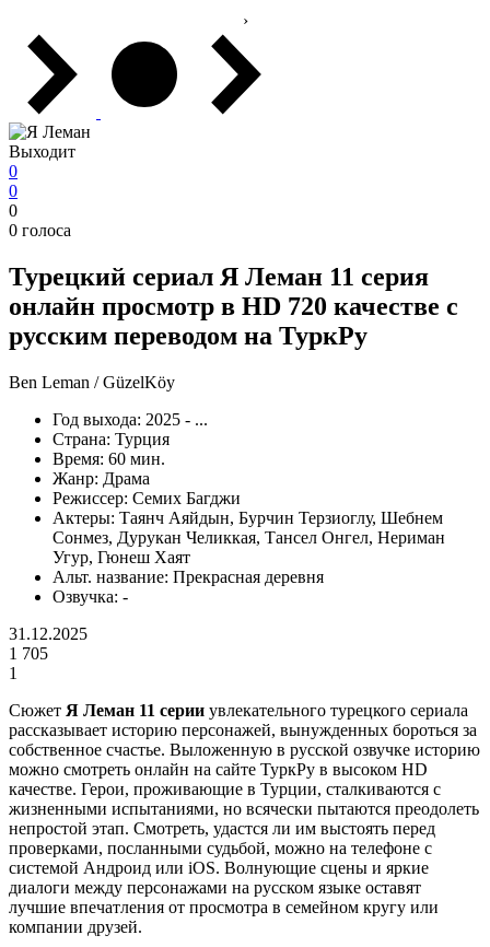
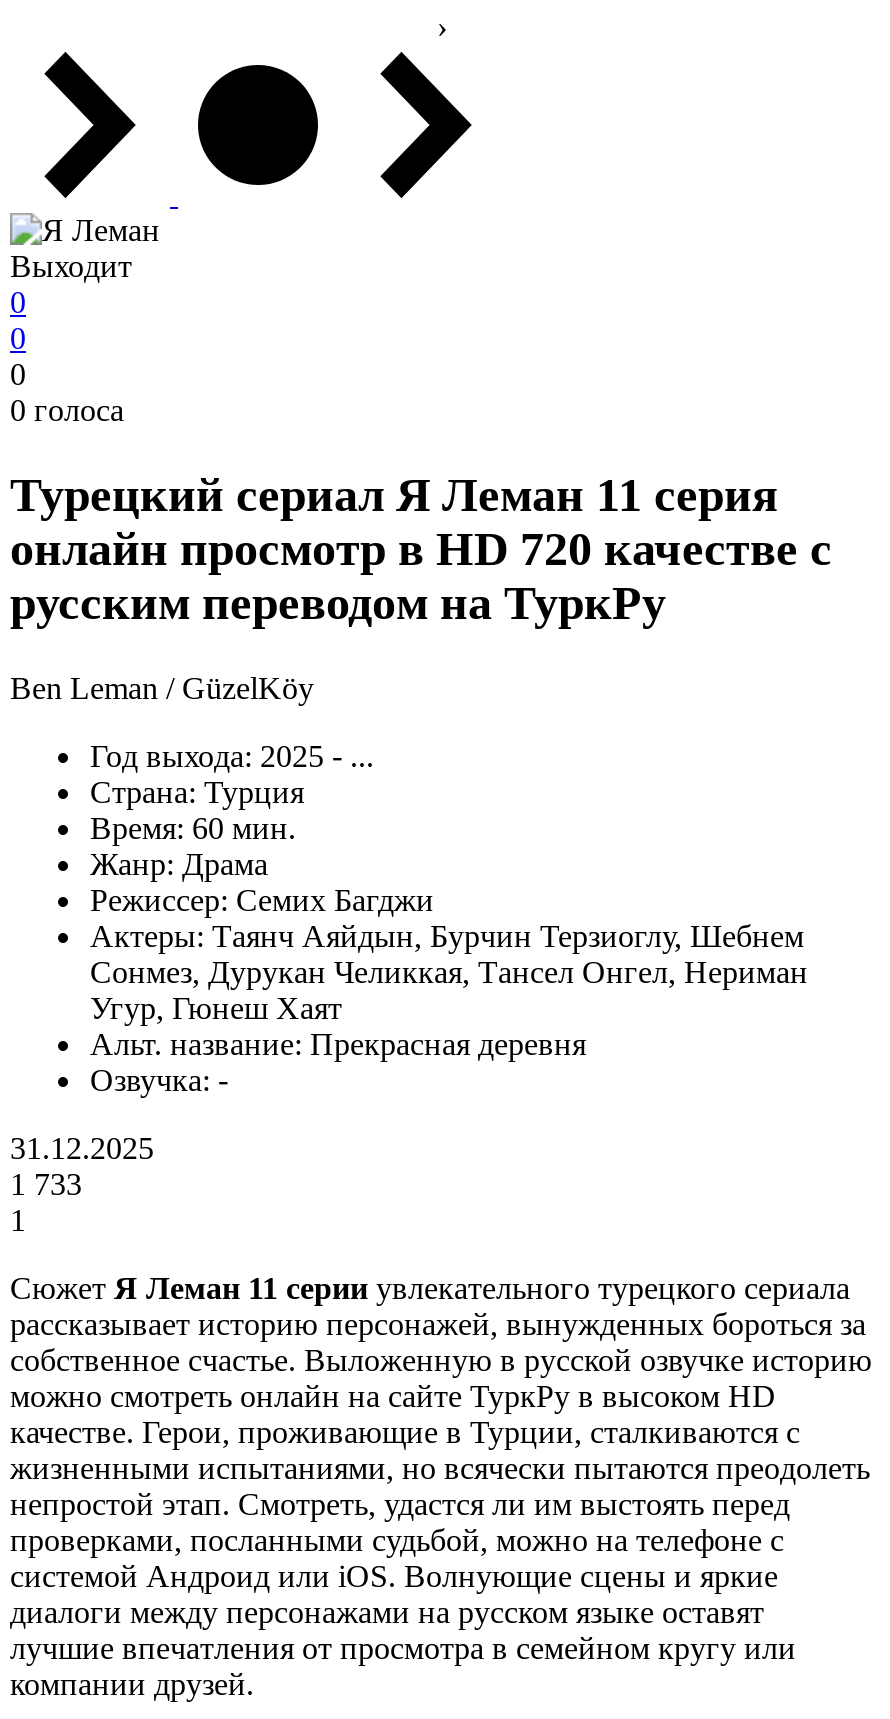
- 1 705
+ 1 733
